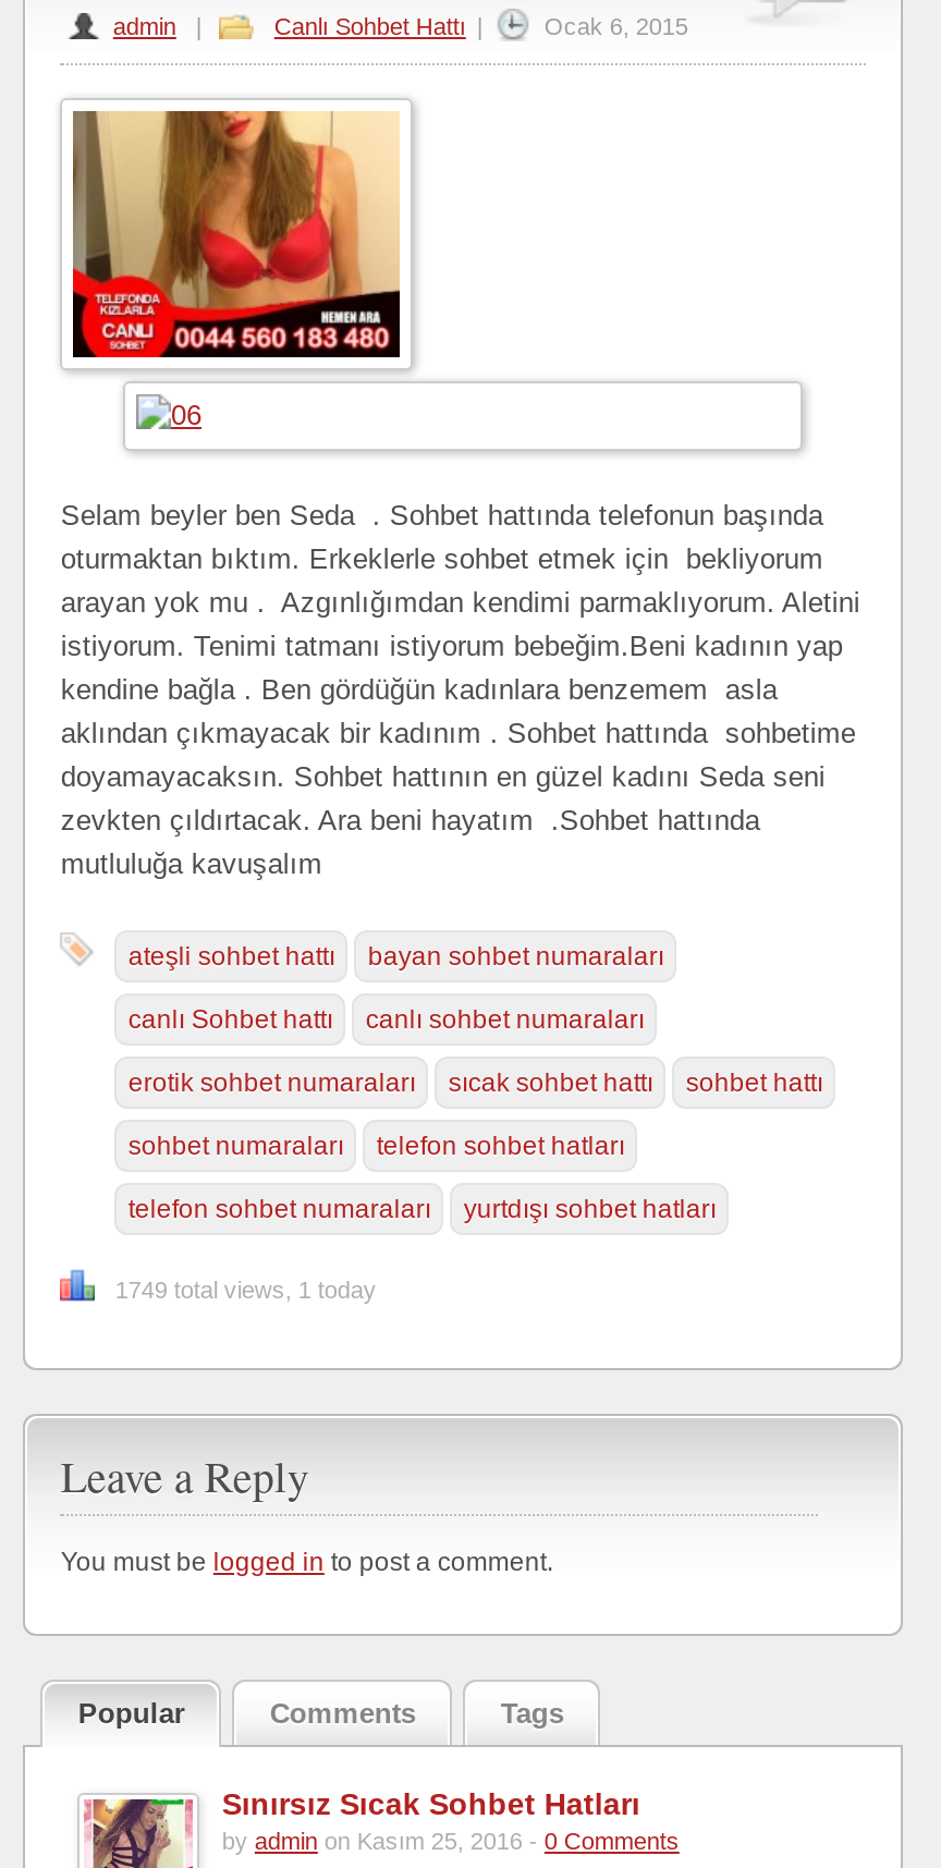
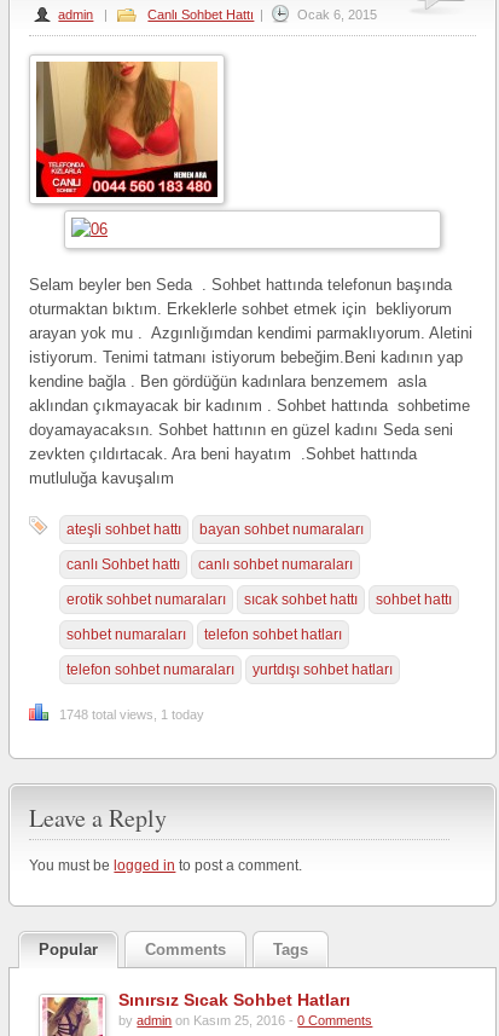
- 1749 total views, 1 today
+ 1748 total views, 1 today
